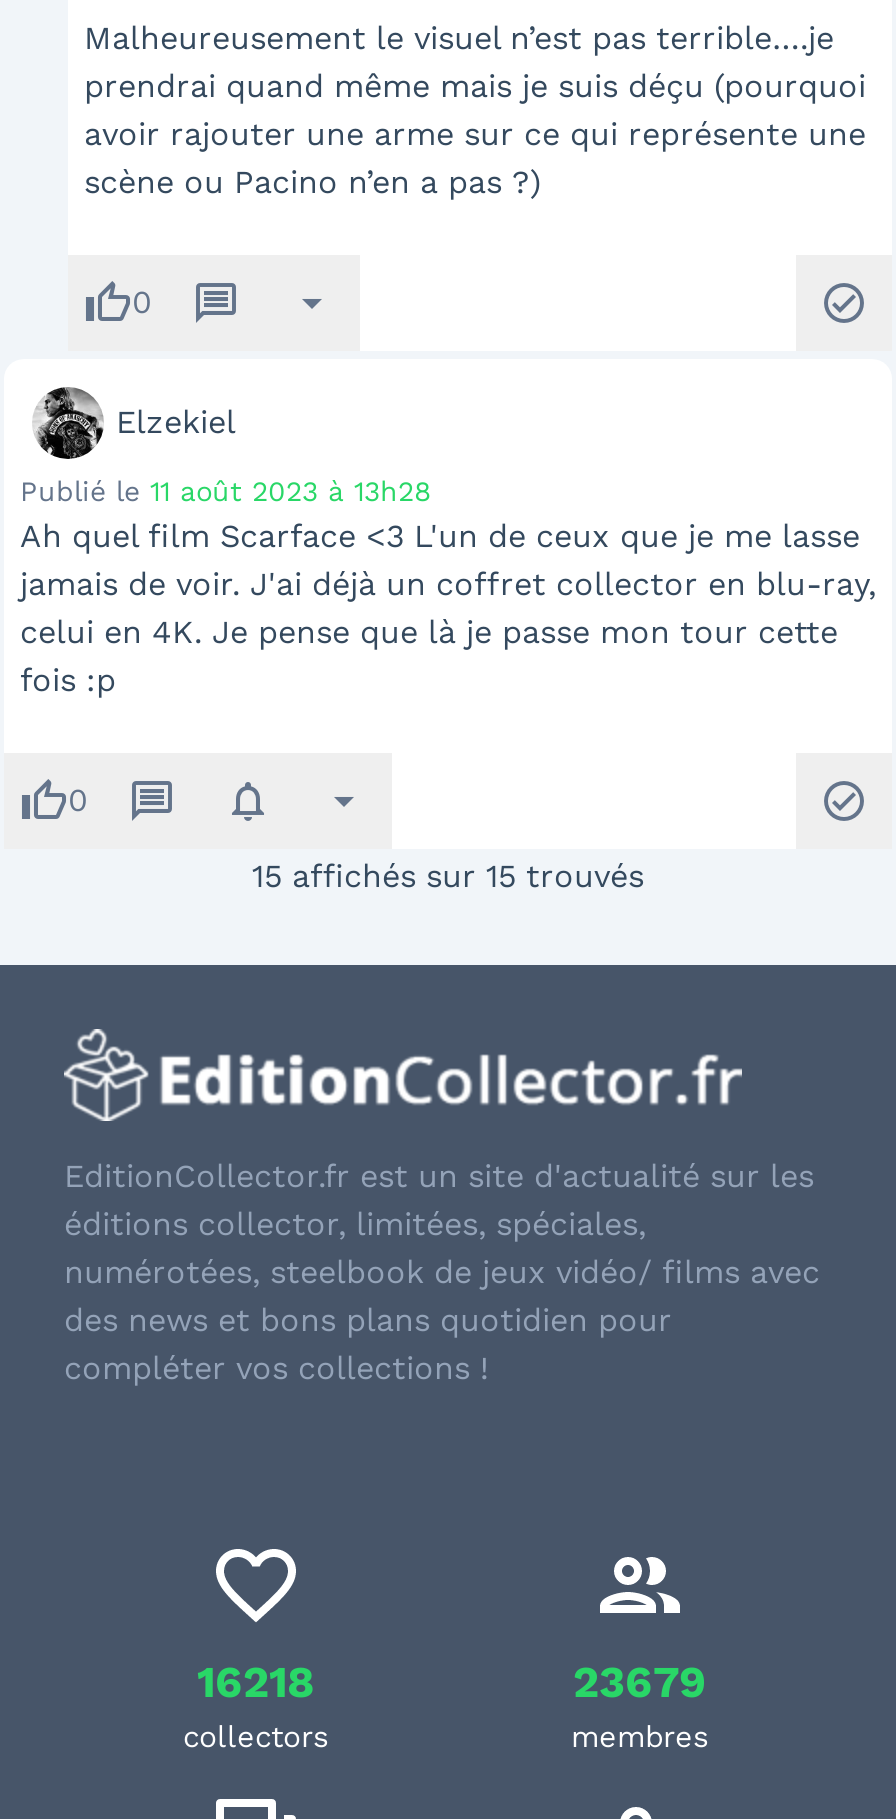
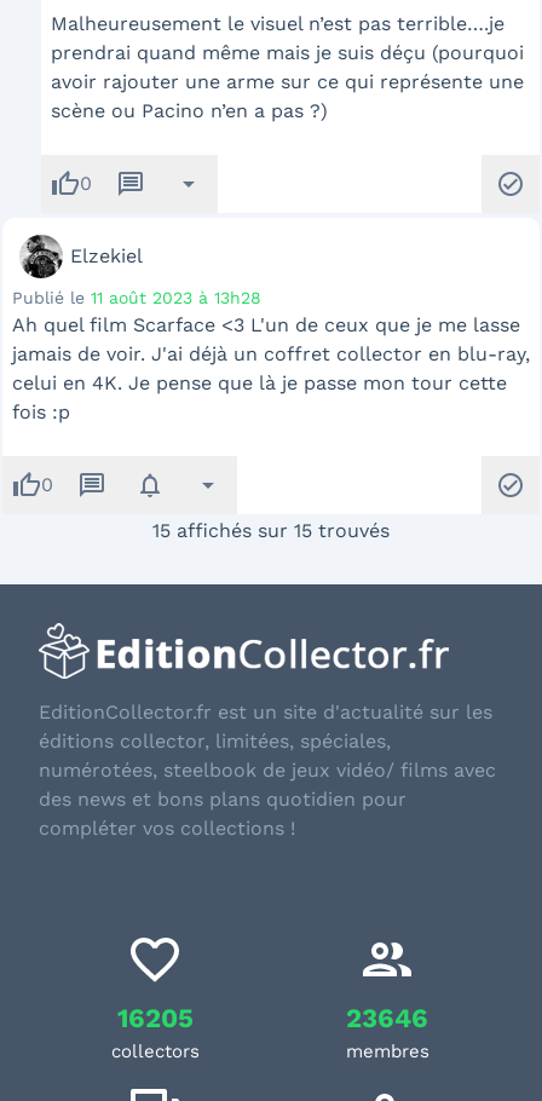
- 16218
+ 16205

- 23679
+ 23646
